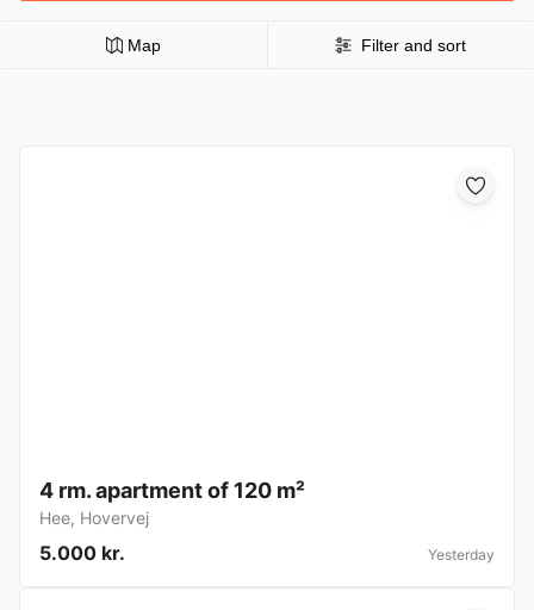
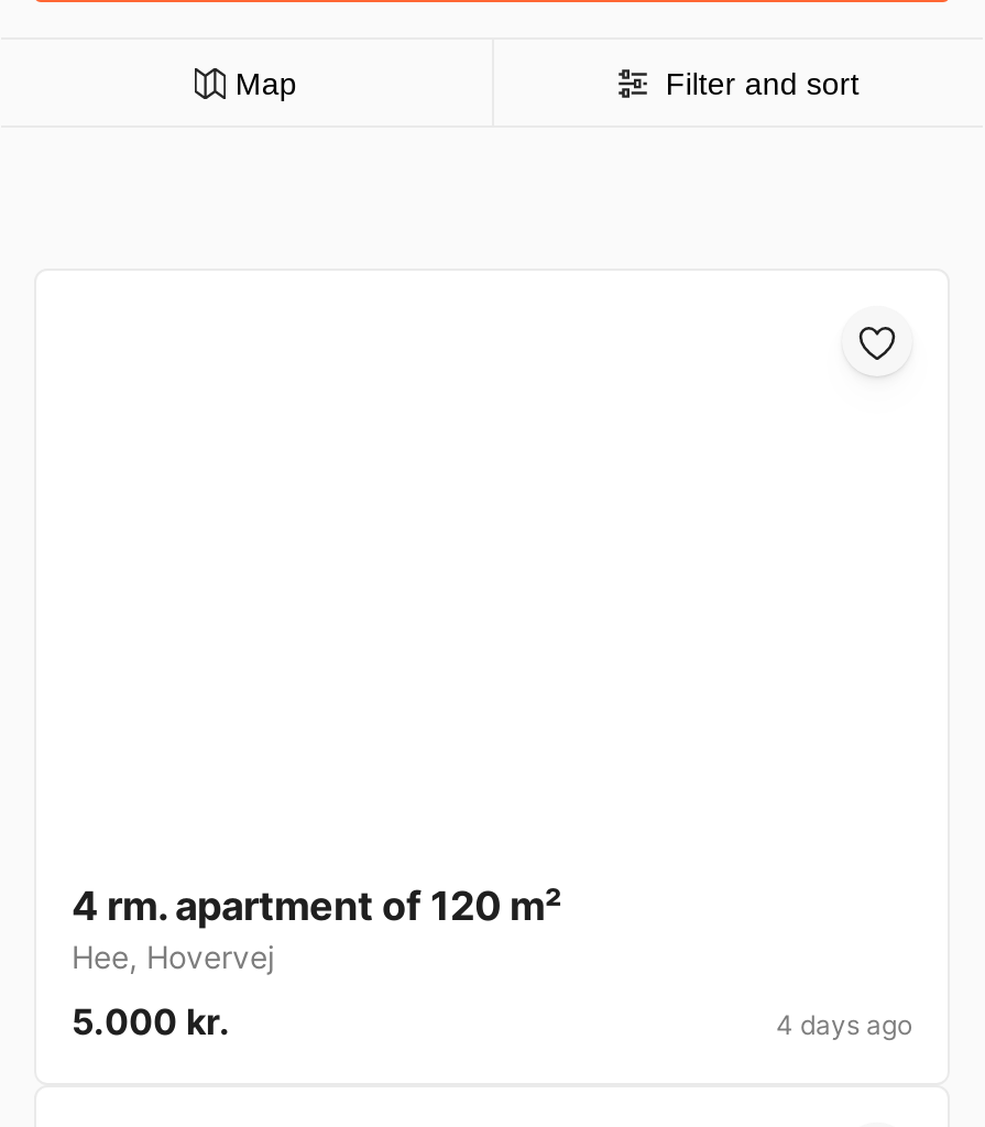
- Yesterday
+ 4 days ago
